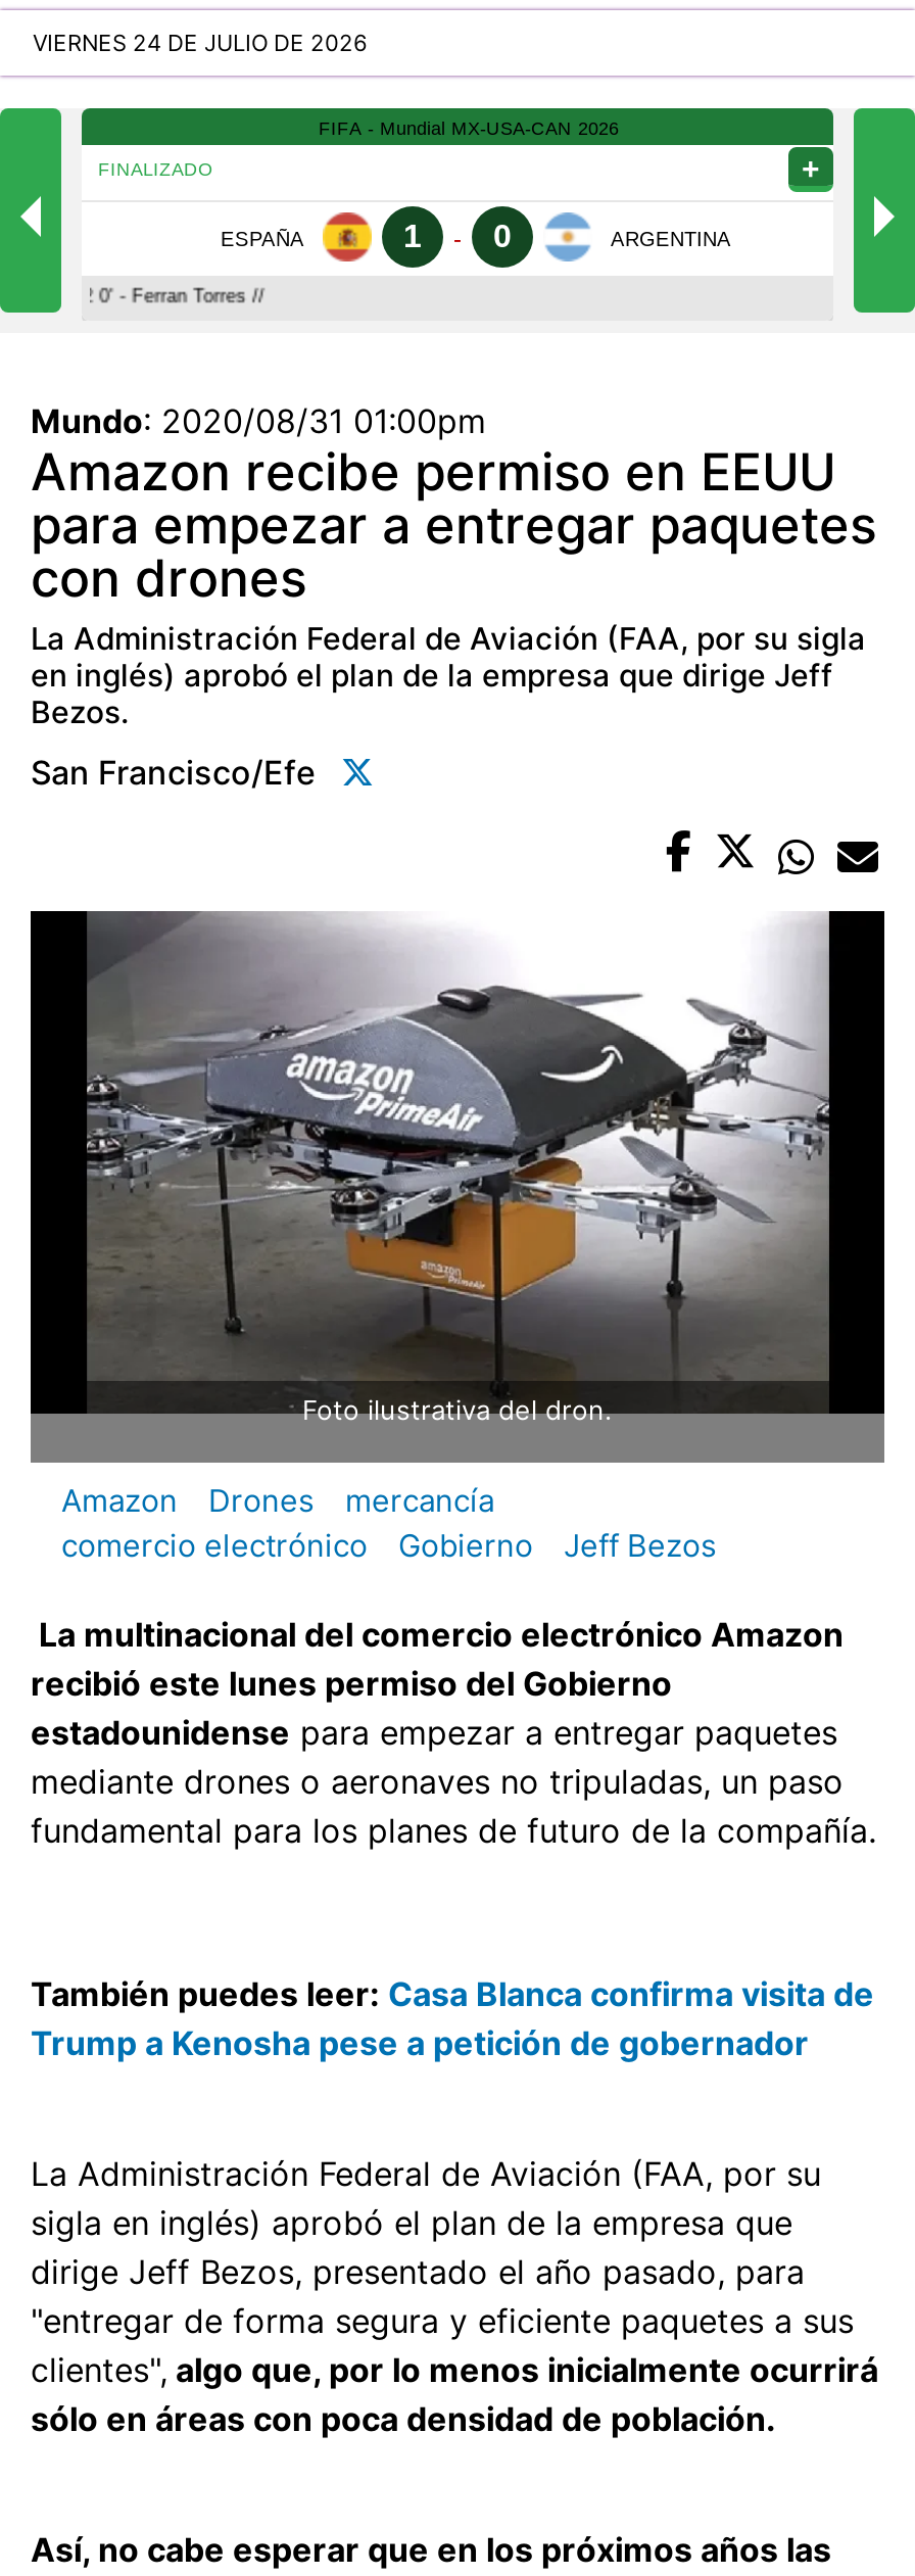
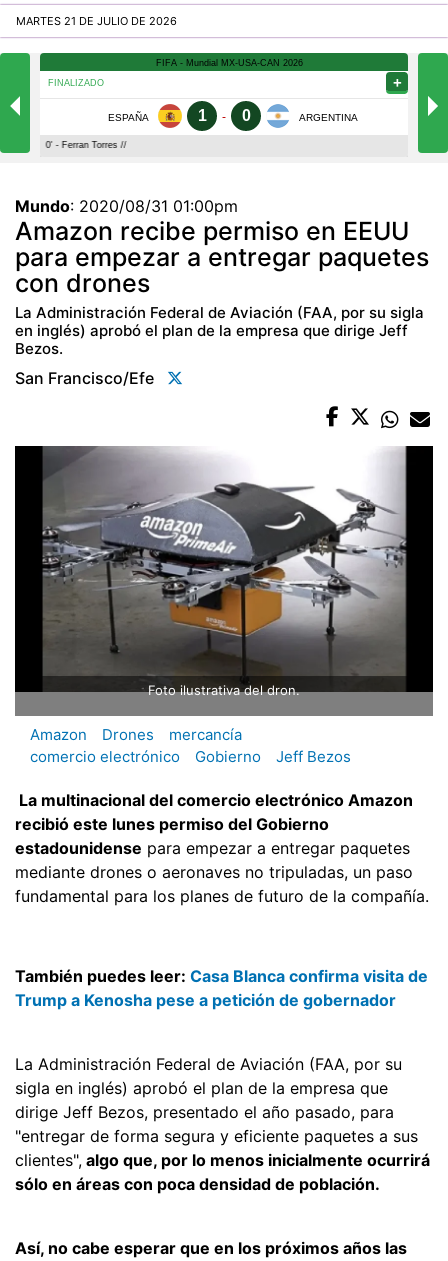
- VIERNES 24 DE JULIO DE 2026
+ MARTES 21 DE JULIO DE 2026
